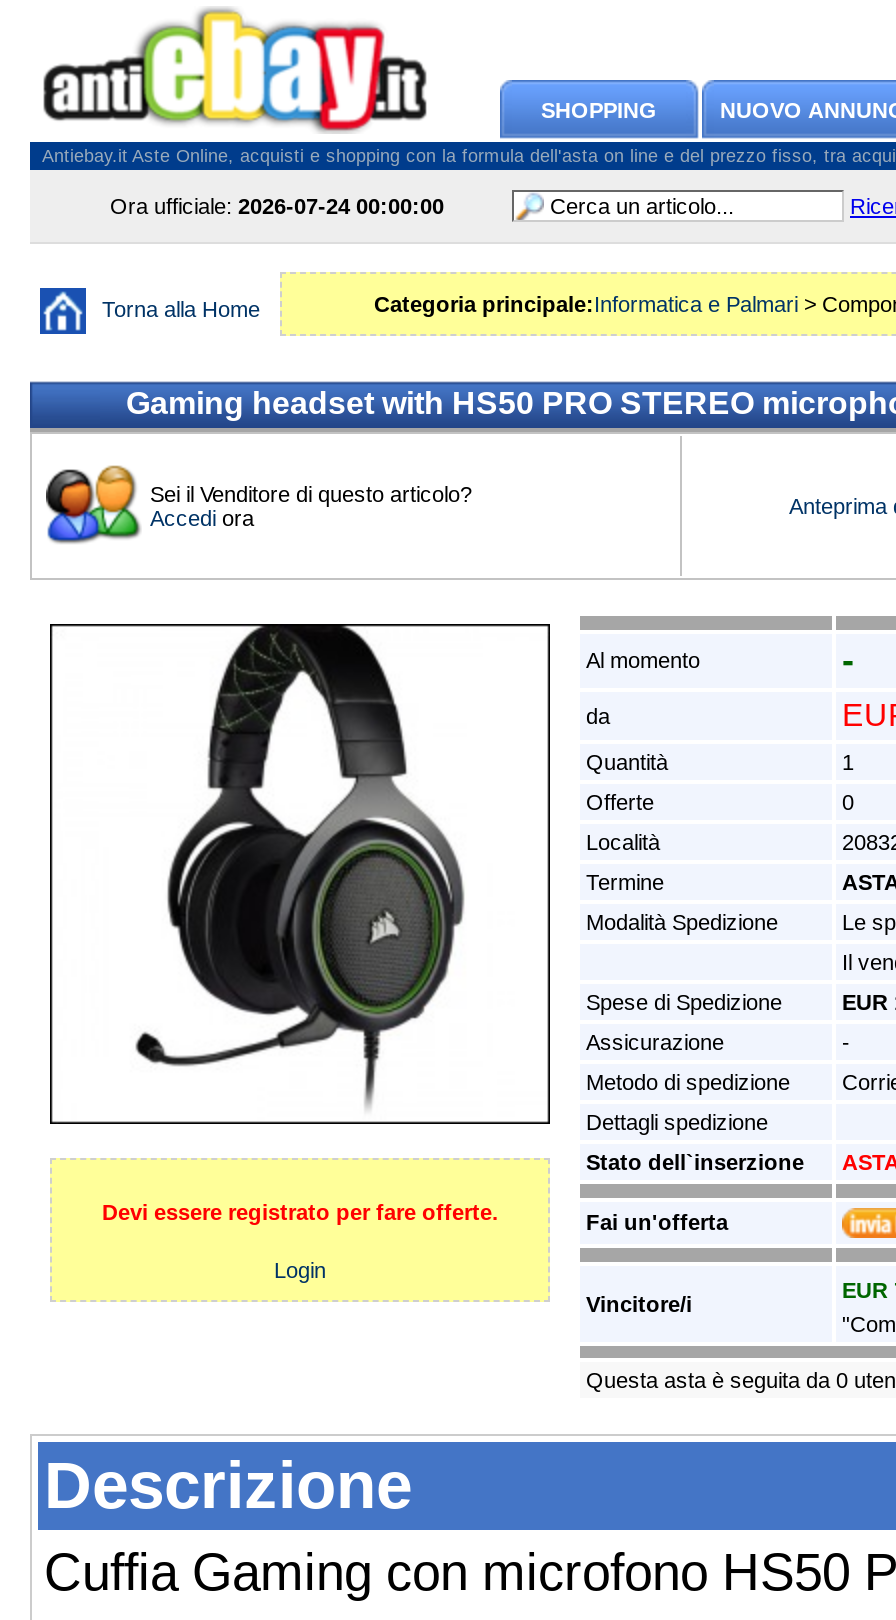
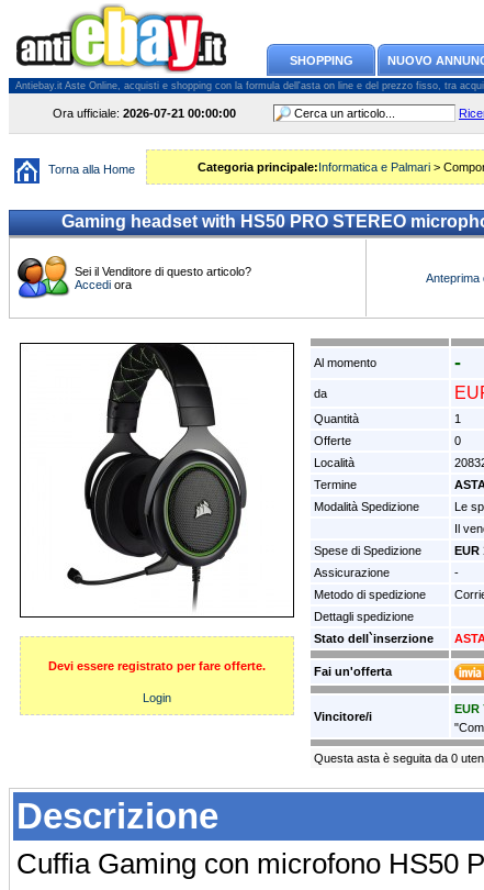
- Ora ufficiale: 2026-07-24 00:00:00
+ Ora ufficiale: 2026-07-21 00:00:00
